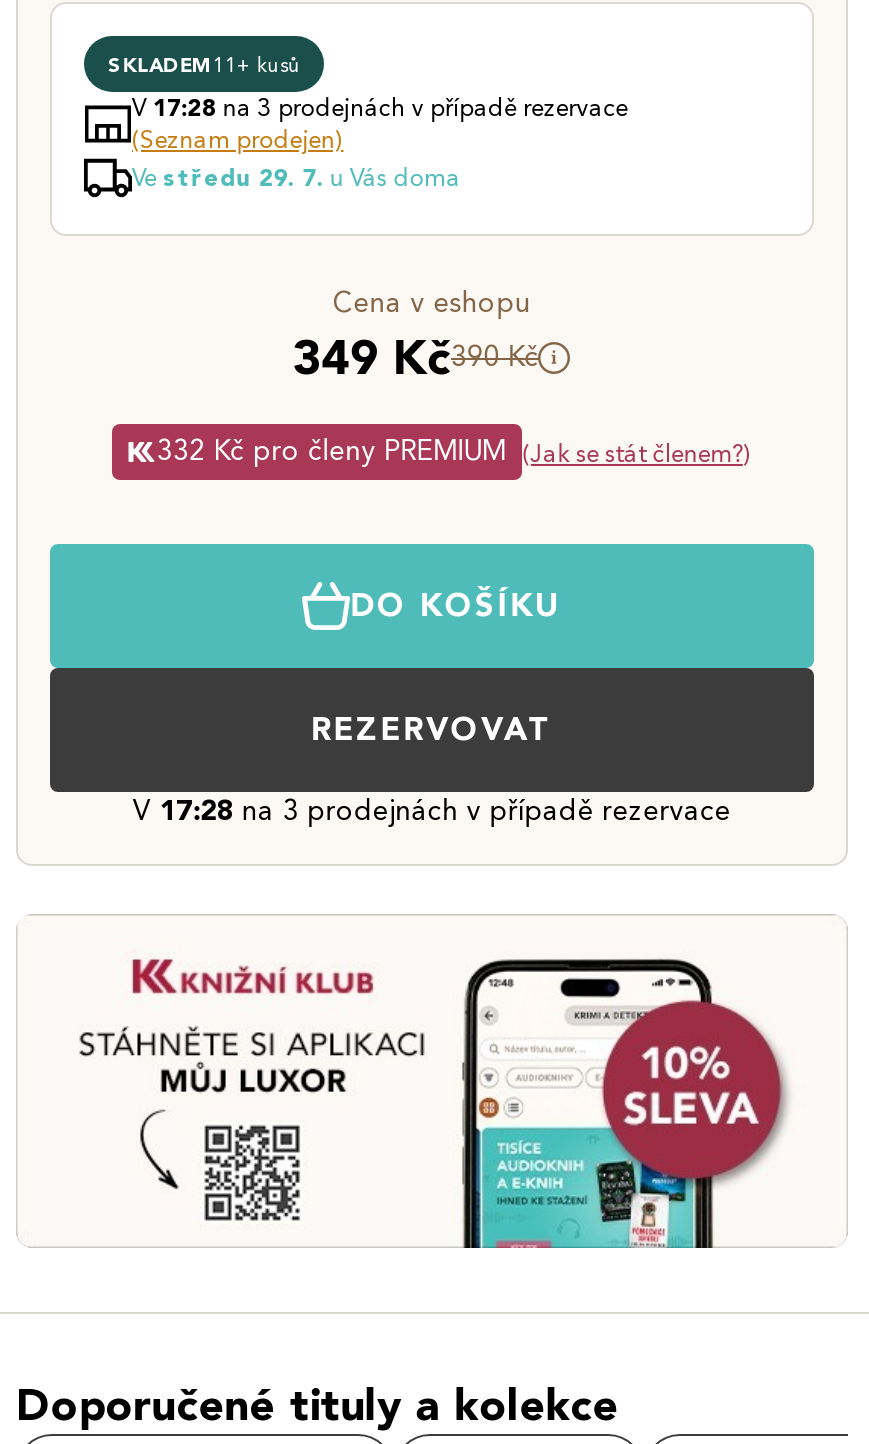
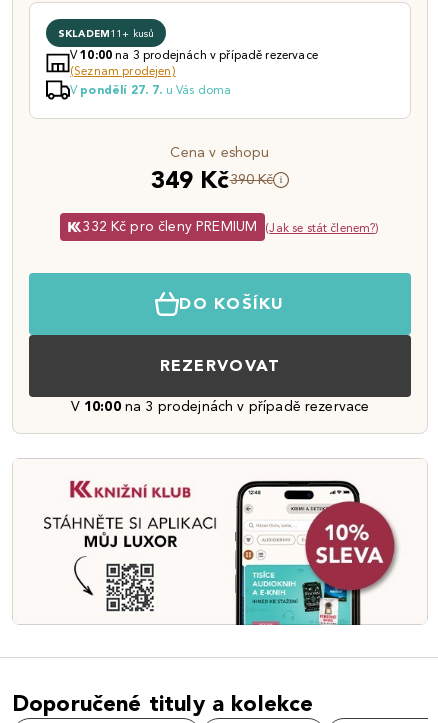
- V17:28na 3 prodejnách v případě rezervace
+ V10:00na 3 prodejnách v případě rezervace

- Ve středu 29. 7. u Vás doma
+ V pondělí 27. 7. u Vás doma

- V 17:28 na 3 prodejnách v případě rezervace
+ V 10:00 na 3 prodejnách v případě rezervace
